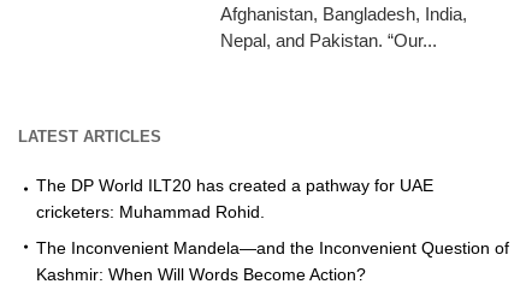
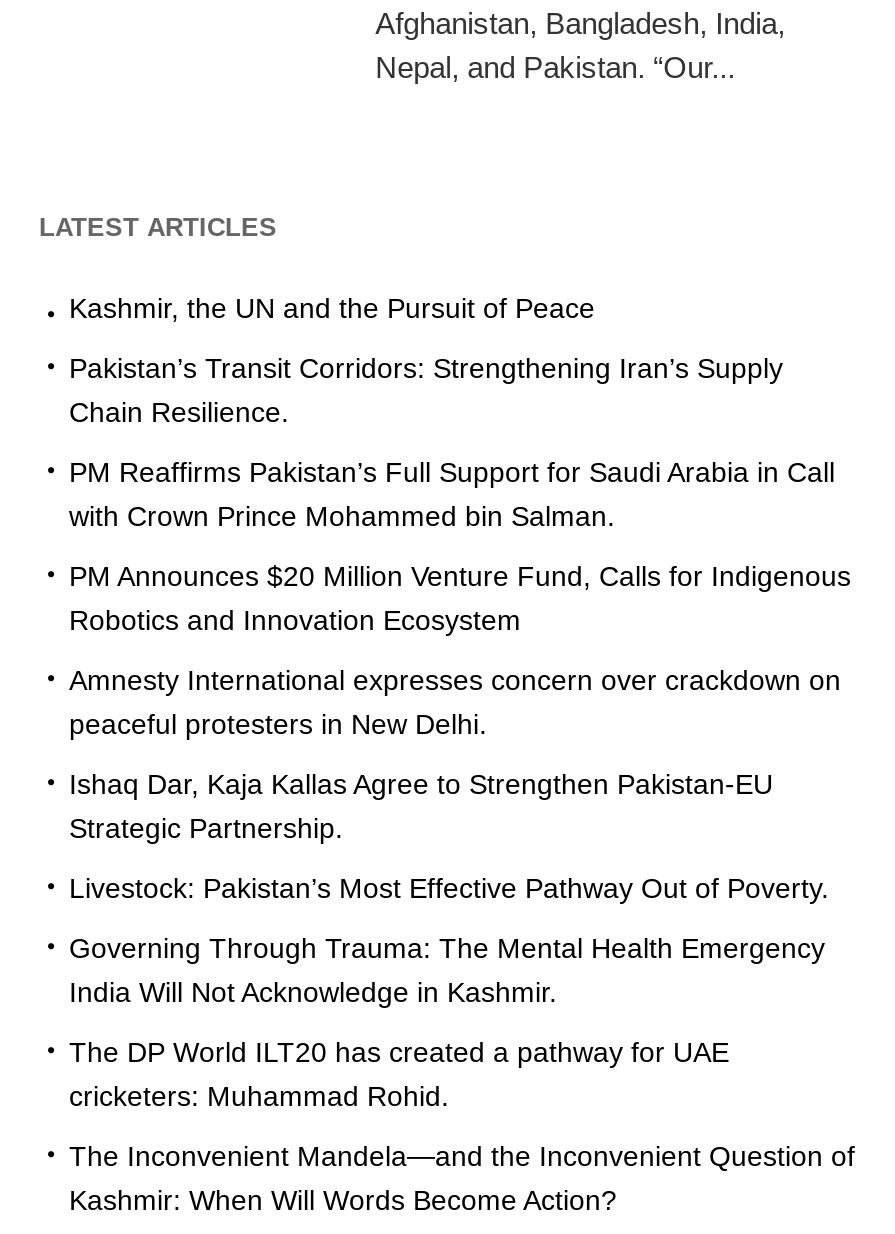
+ Kashmir, the UN and the Pursuit of Peace
+ Pakistan’s Transit Corridors: Strengthening Iran’s Supply
+ Chain Resilience.
+ PM Reaffirms Pakistan’s Full Support for Saudi Arabia in Call
+ with Crown Prince Mohammed bin Salman.
+ PM Announces $20 Million Venture Fund, Calls for Indigenous
+ Robotics and Innovation Ecosystem
+ Amnesty International expresses concern over crackdown on
+ peaceful protesters in New Delhi.
+ Ishaq Dar, Kaja Kallas Agree to Strengthen Pakistan-EU
+ Strategic Partnership.
+ Livestock: Pakistan’s Most Effective Pathway Out of Poverty.
+ Governing Through Trauma: The Mental Health Emergency
+ India Will Not Acknowledge in Kashmir.
